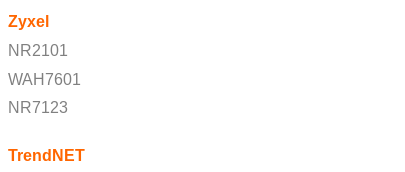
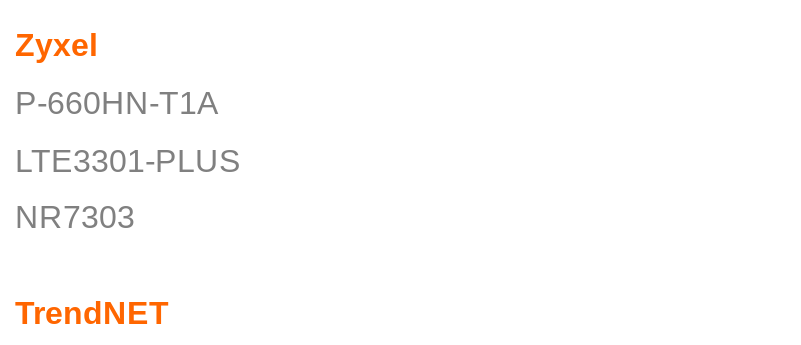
- NR2101
+ P-660HN-T1A

- WAH7601
+ LTE3301-PLUS

- NR7123
+ NR7303
